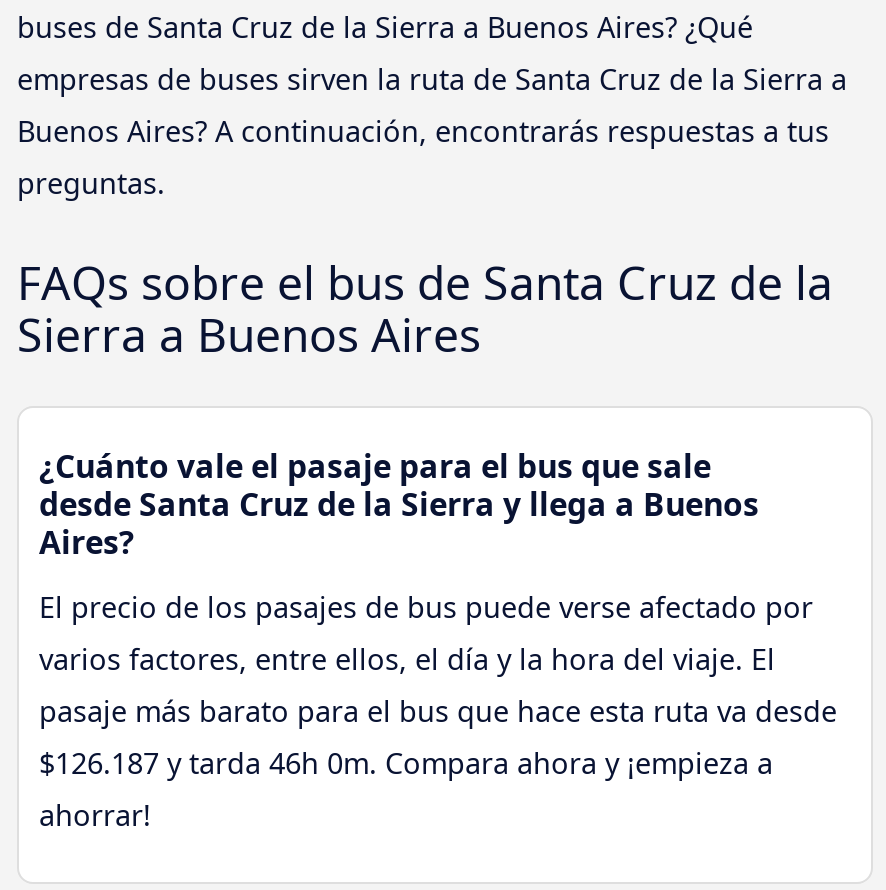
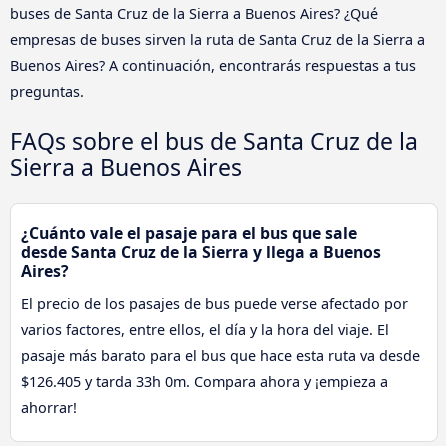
- $126.187 y tarda 46h 0m. Compara ahora y ¡empieza a
+ $126.405 y tarda 33h 0m. Compara ahora y ¡empieza a
